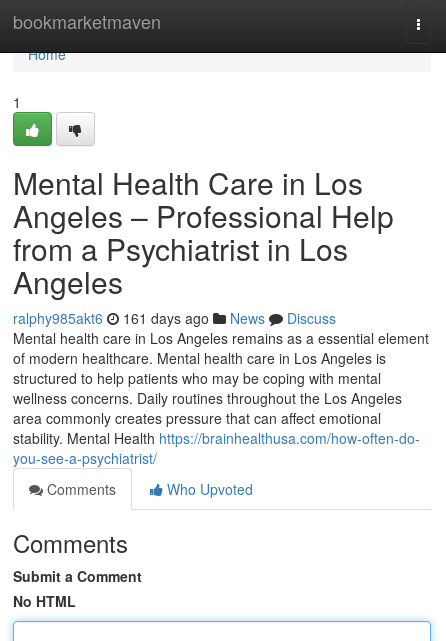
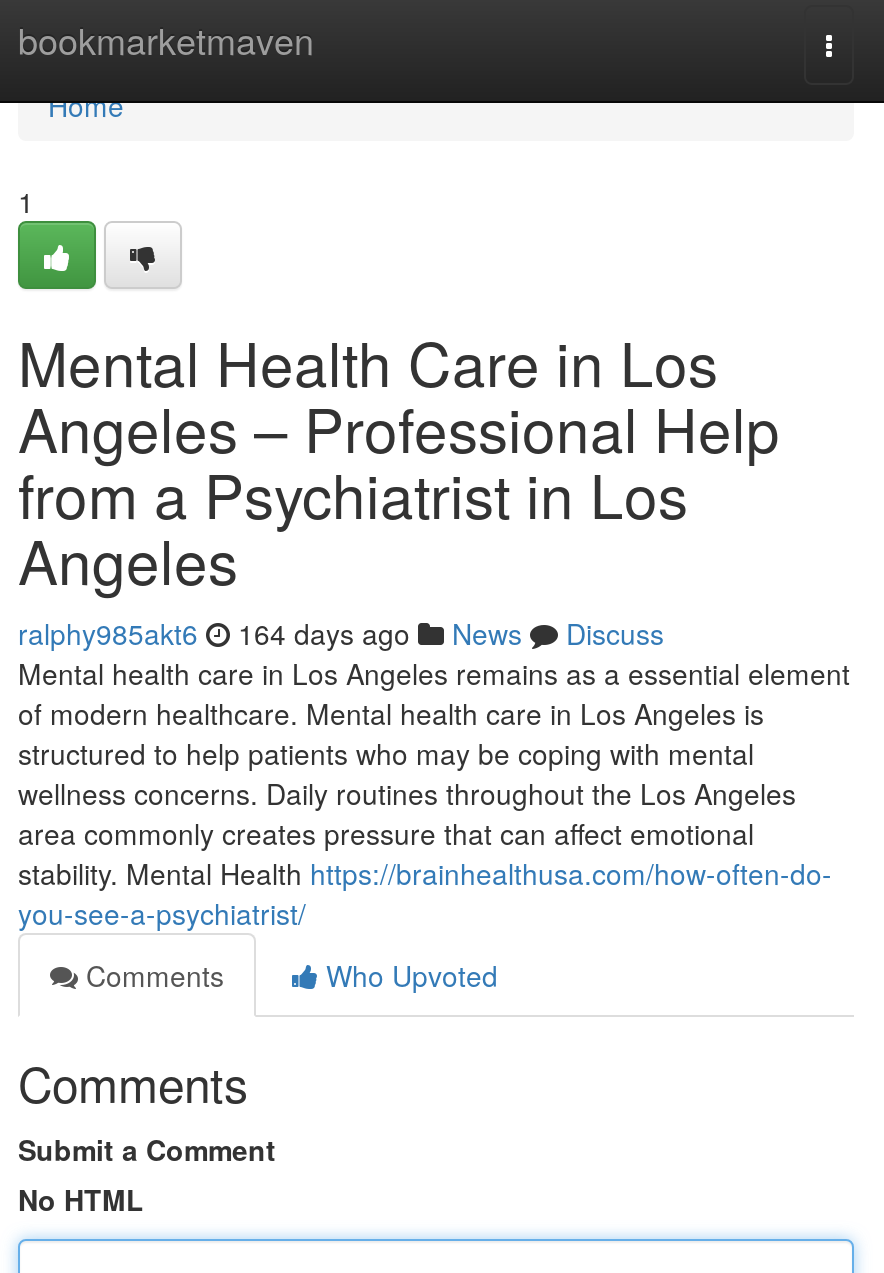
- ralphy985akt6 161 days ago News Discuss
+ ralphy985akt6 164 days ago News Discuss
